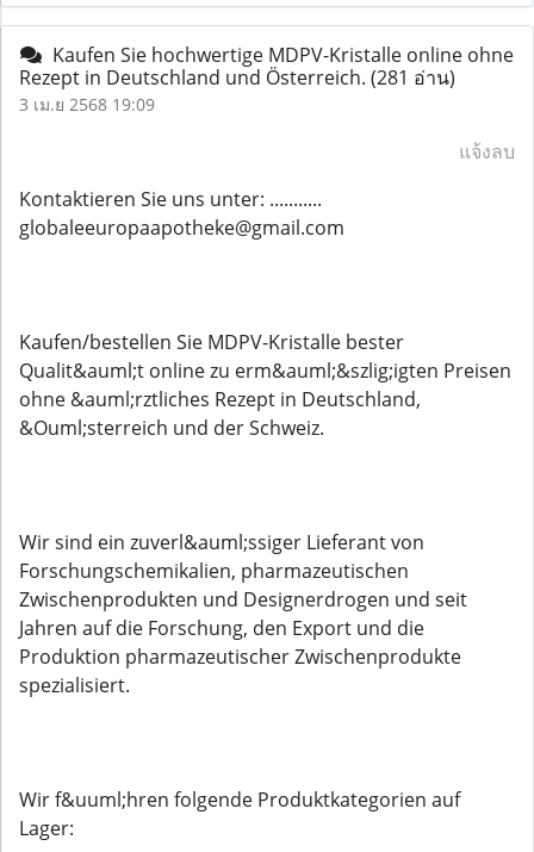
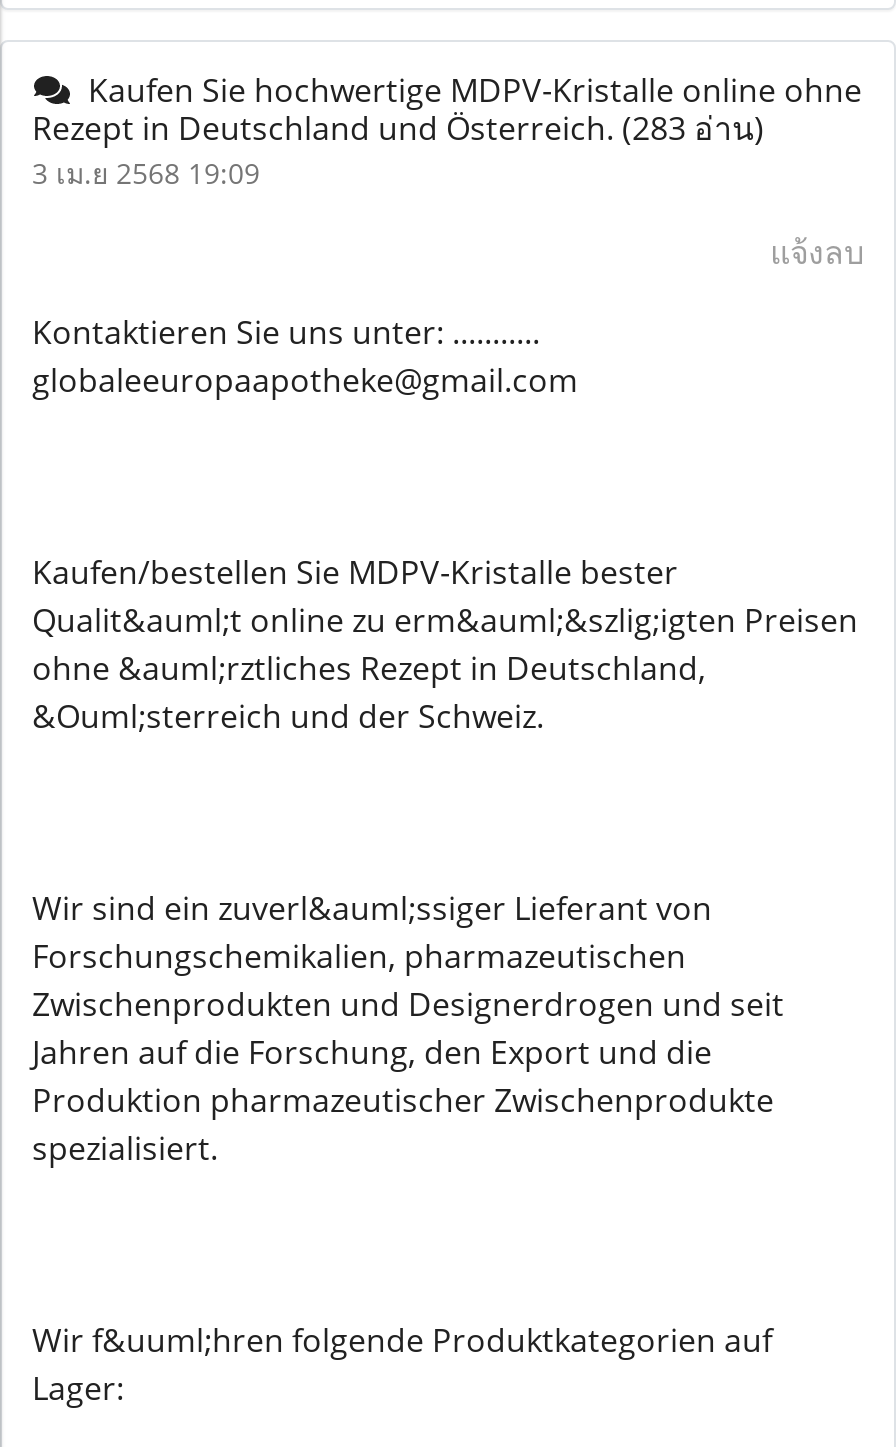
- Rezept in Deutschland und Österreich. (281 อ่าน)
+ Rezept in Deutschland und Österreich. (283 อ่าน)
